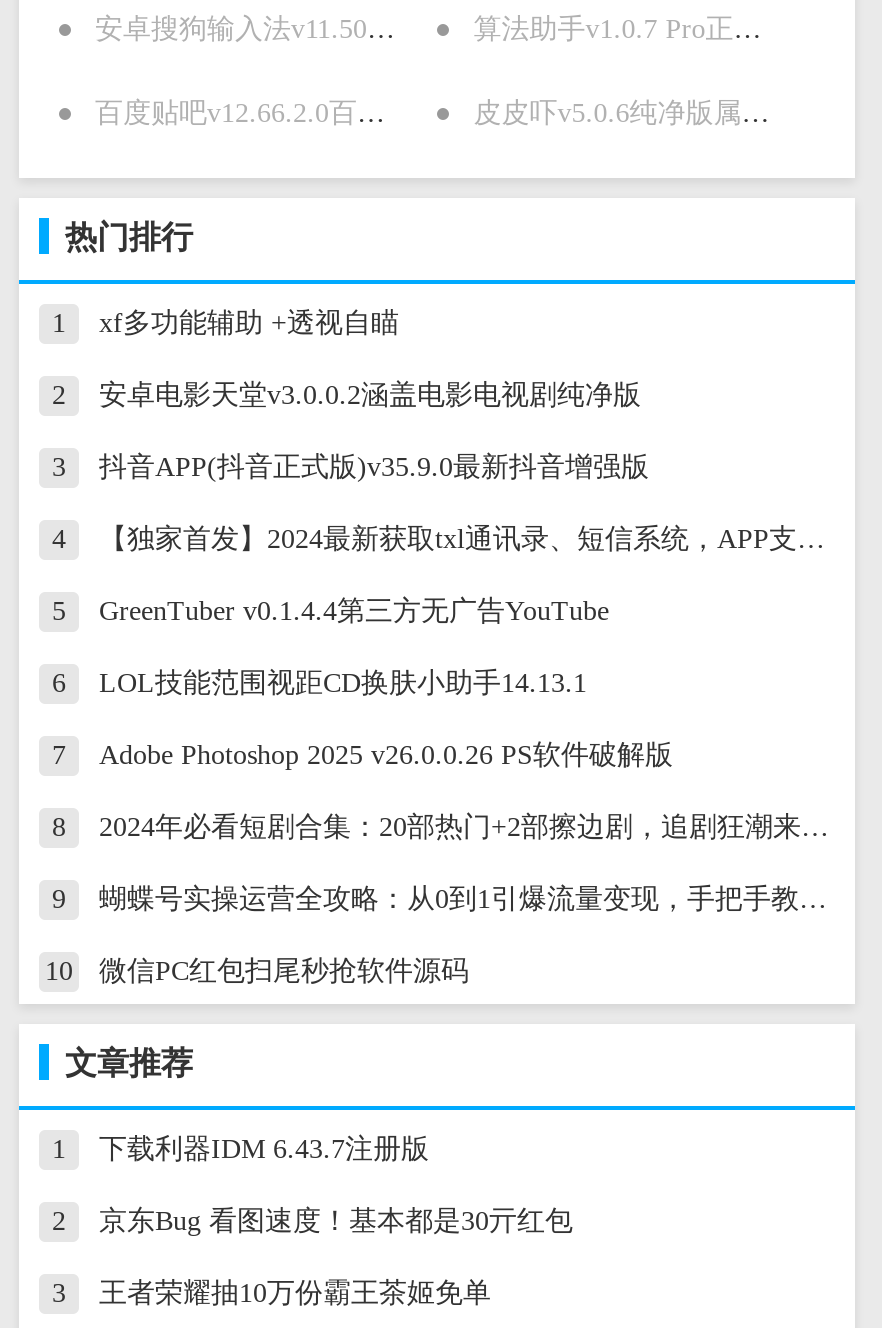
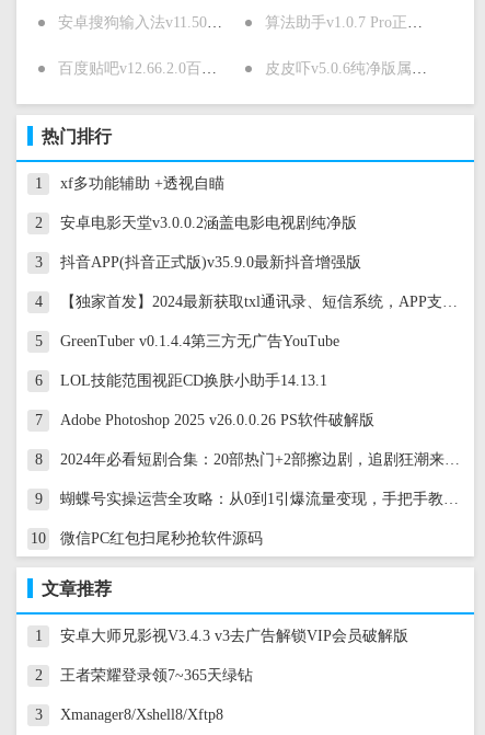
- 下载利器IDM 6.43.7注册版
+ 安卓大师兄影视V3.4.3 v3去广告解锁VIP会员破解版

- 京东Bug 看图速度！基本都是30亓红包
+ 王者荣耀登录领7~365天绿钻

- 王者荣耀抽10万份霸王茶姬免单
+ Xmanager8/Xshell8/Xftp8
